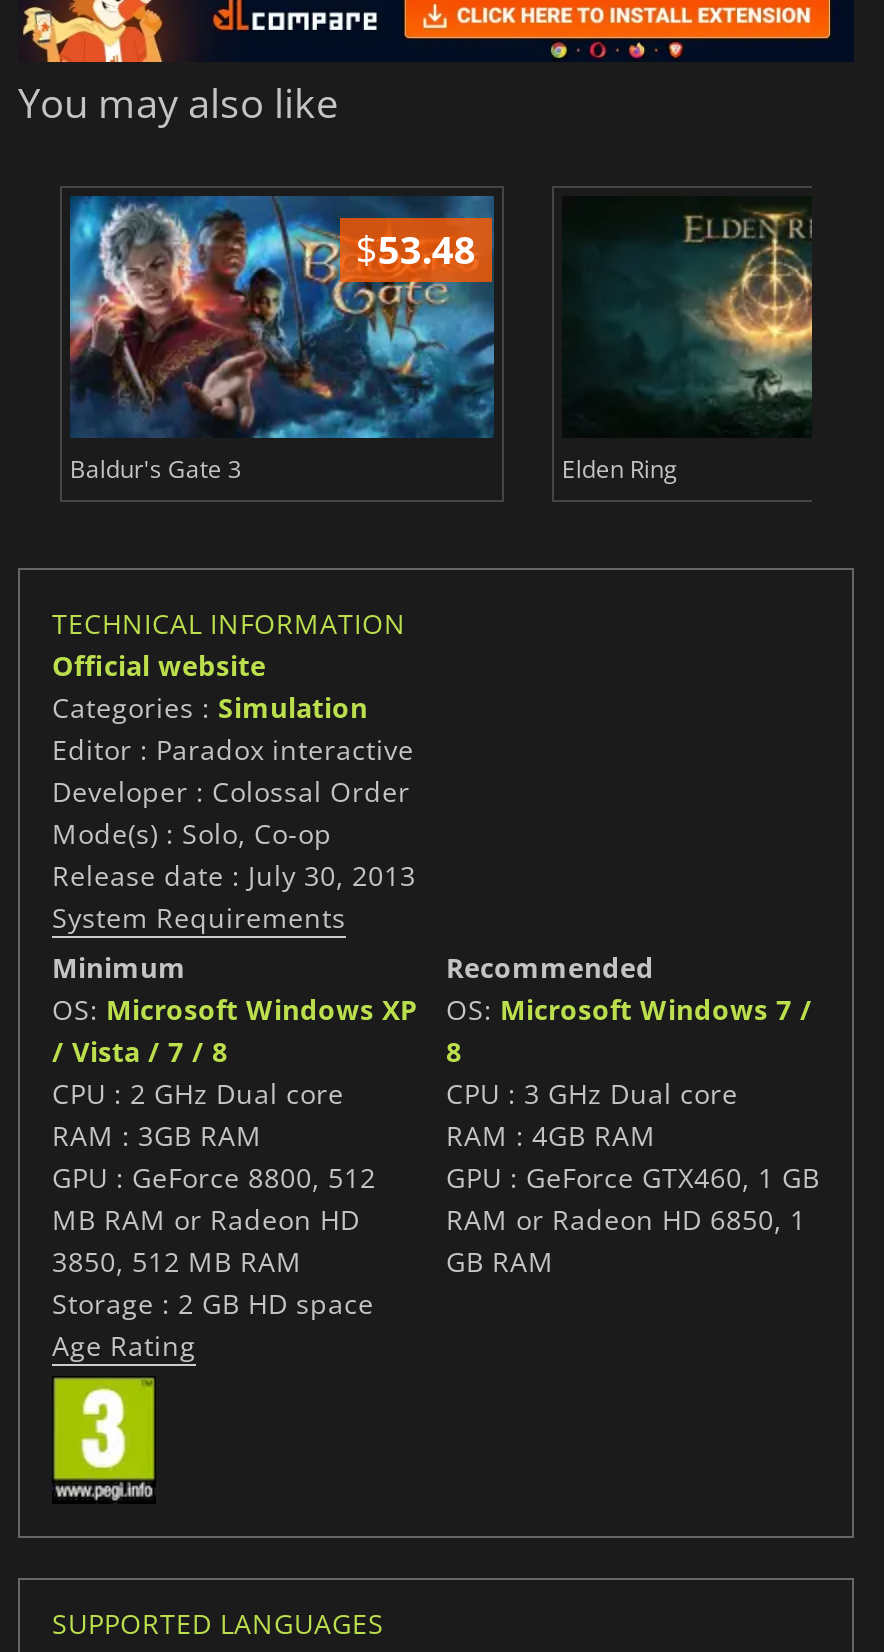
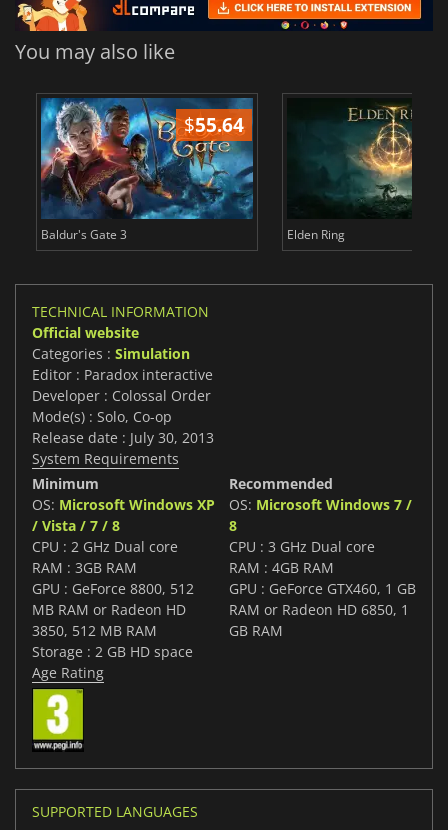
- $53.48
+ $55.64
